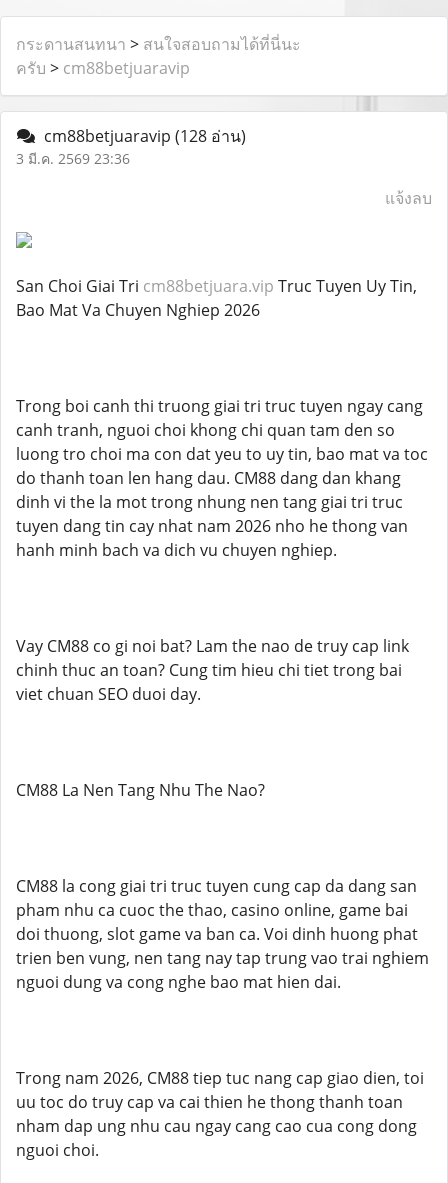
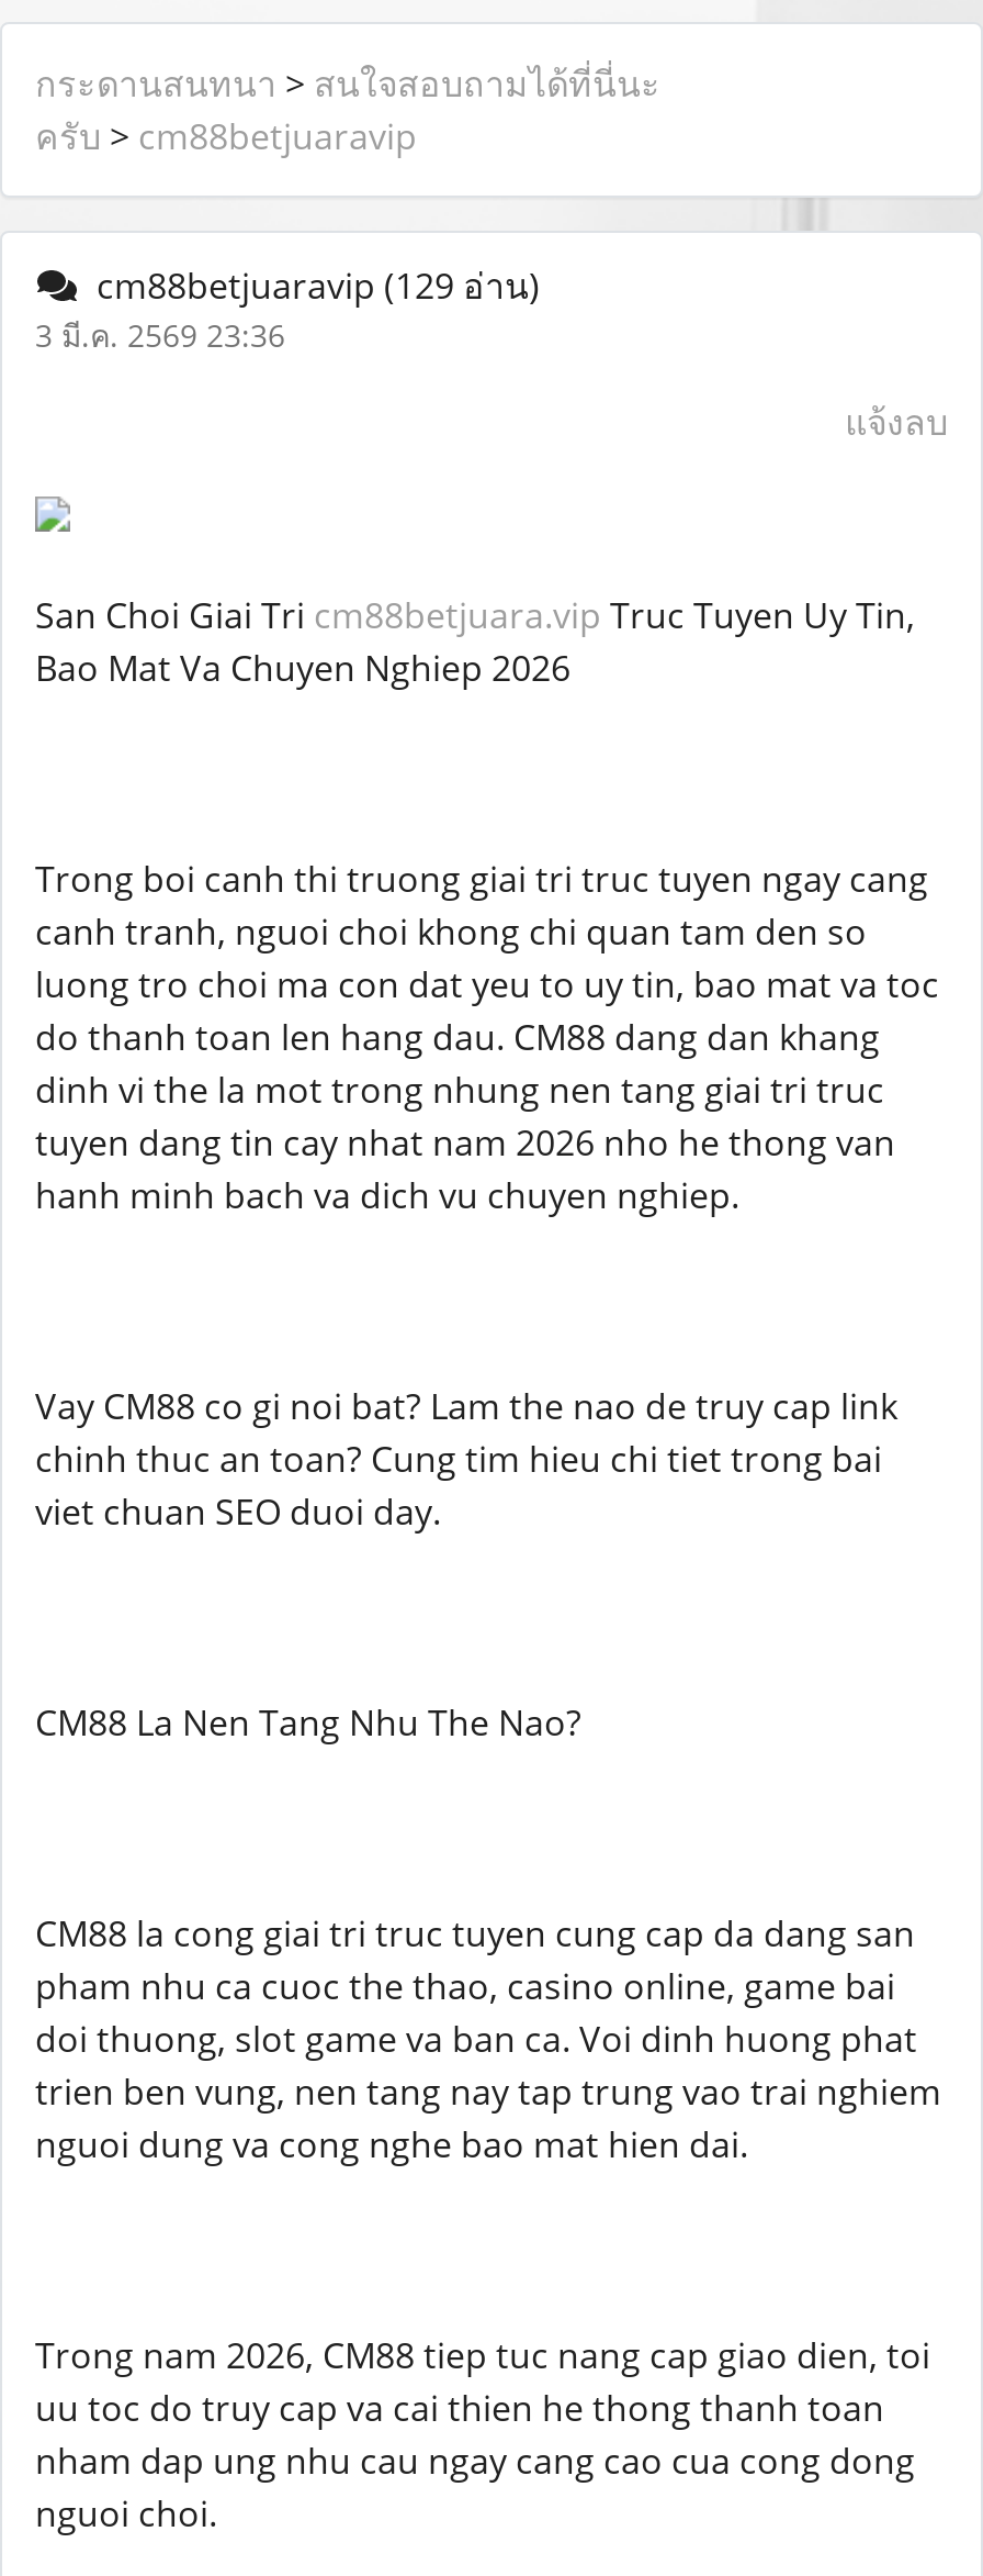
- cm88betjuaravip (128 อ่าน)
+ cm88betjuaravip (129 อ่าน)
